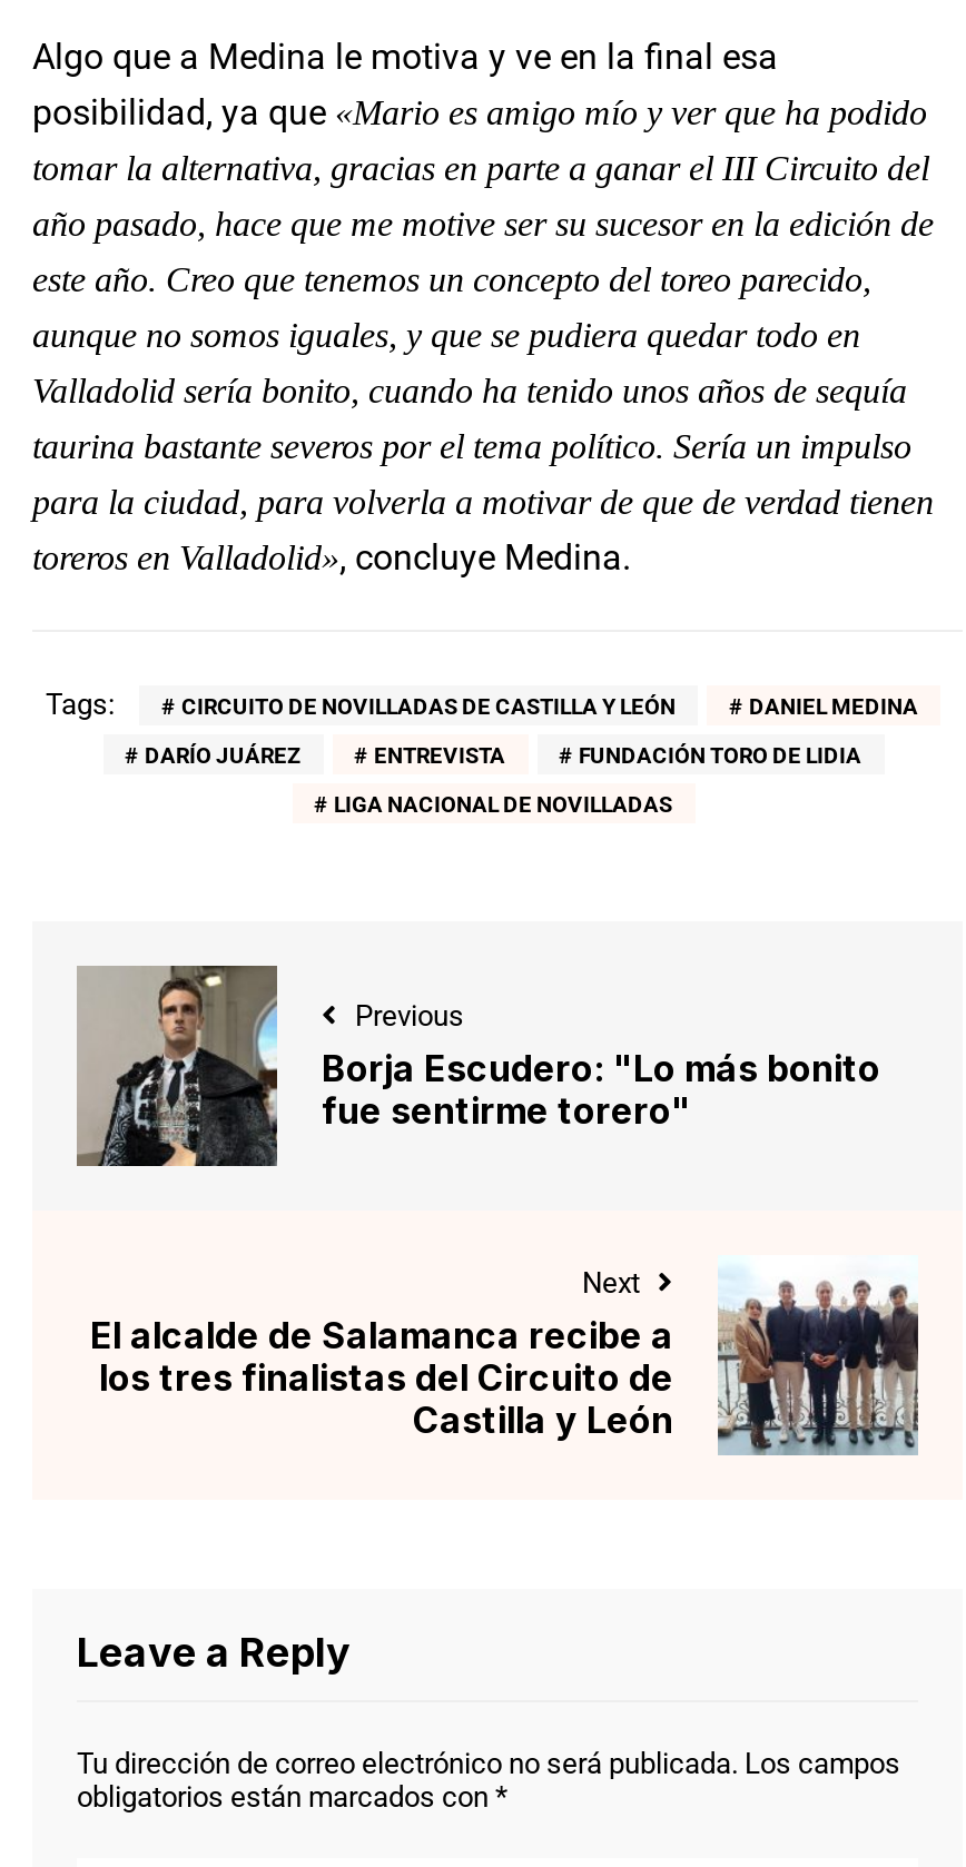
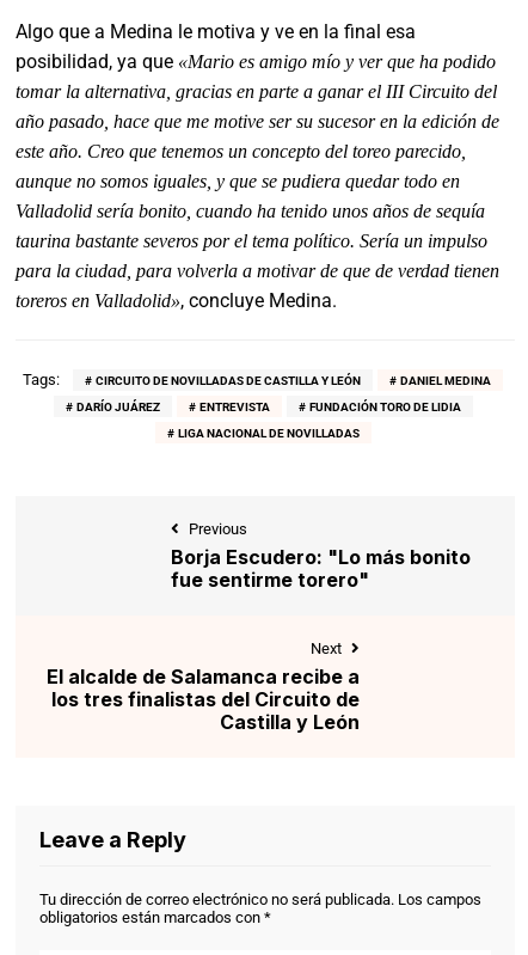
- [image]

- [image]
